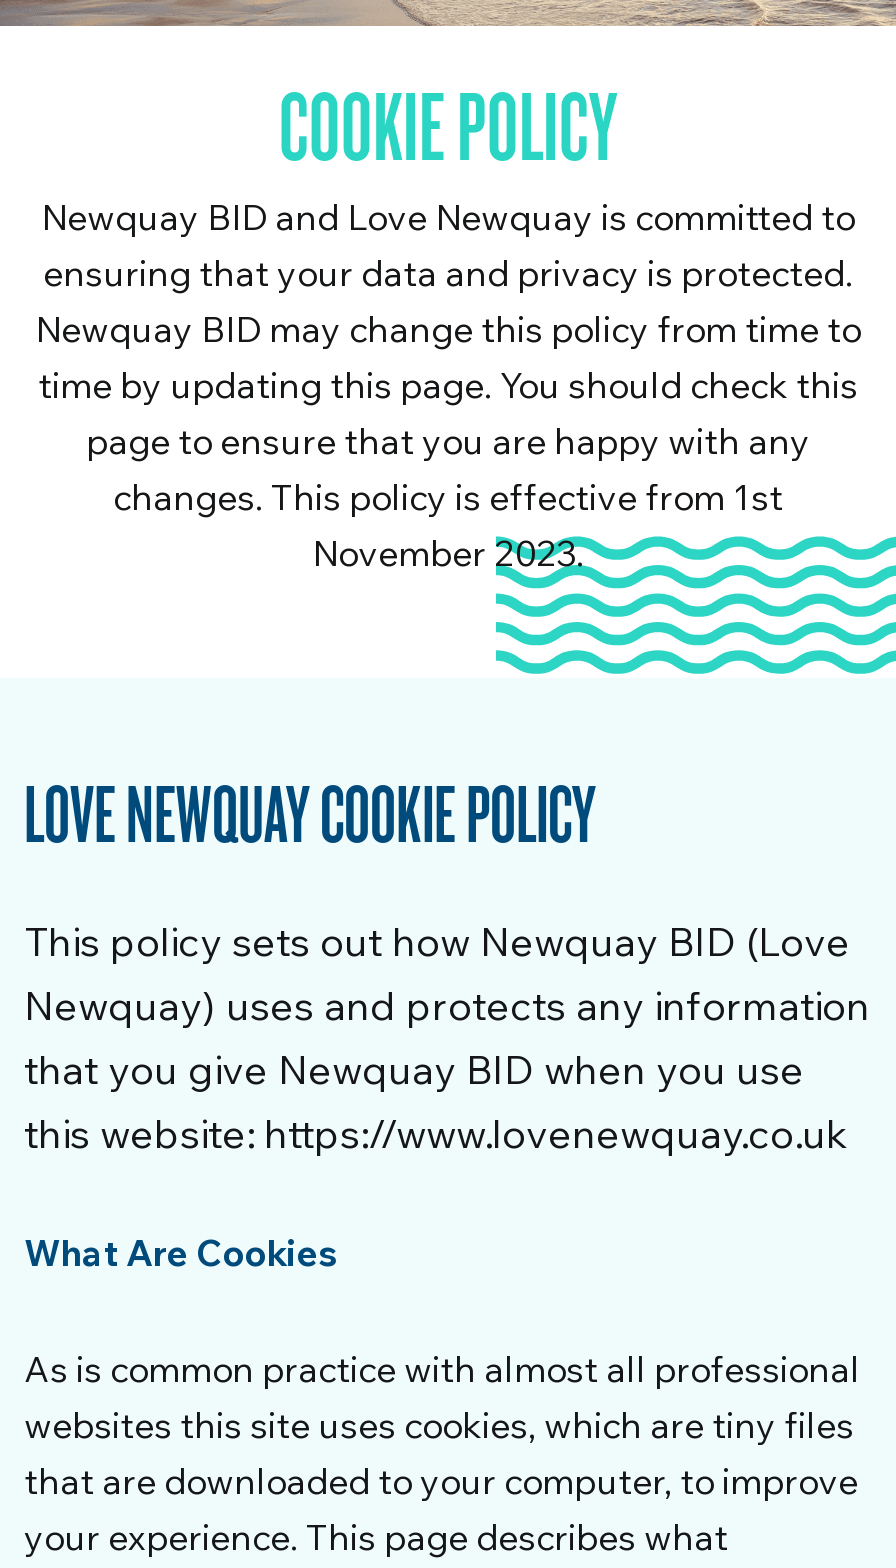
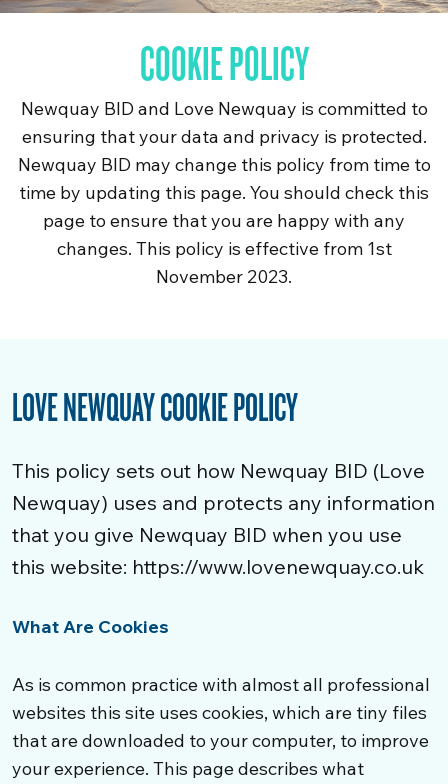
- [image]
